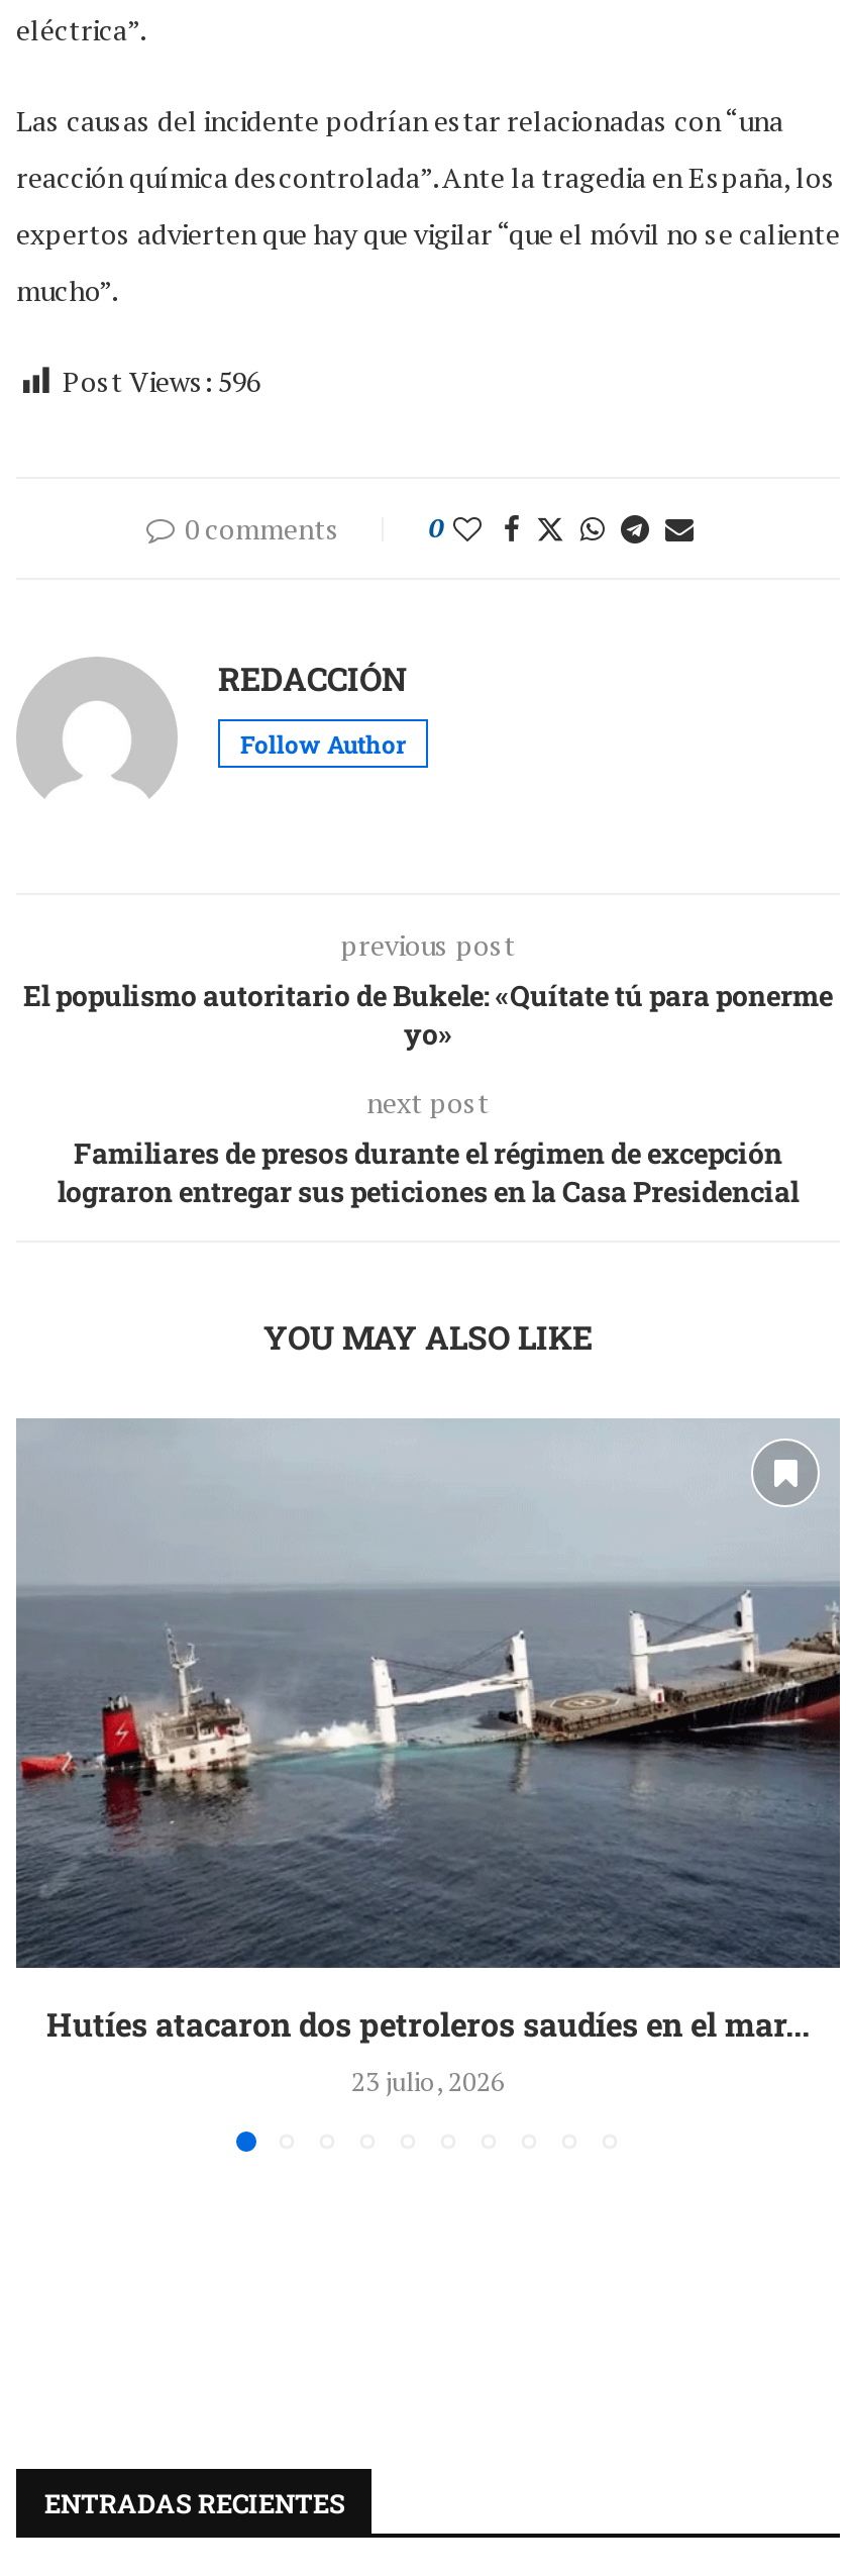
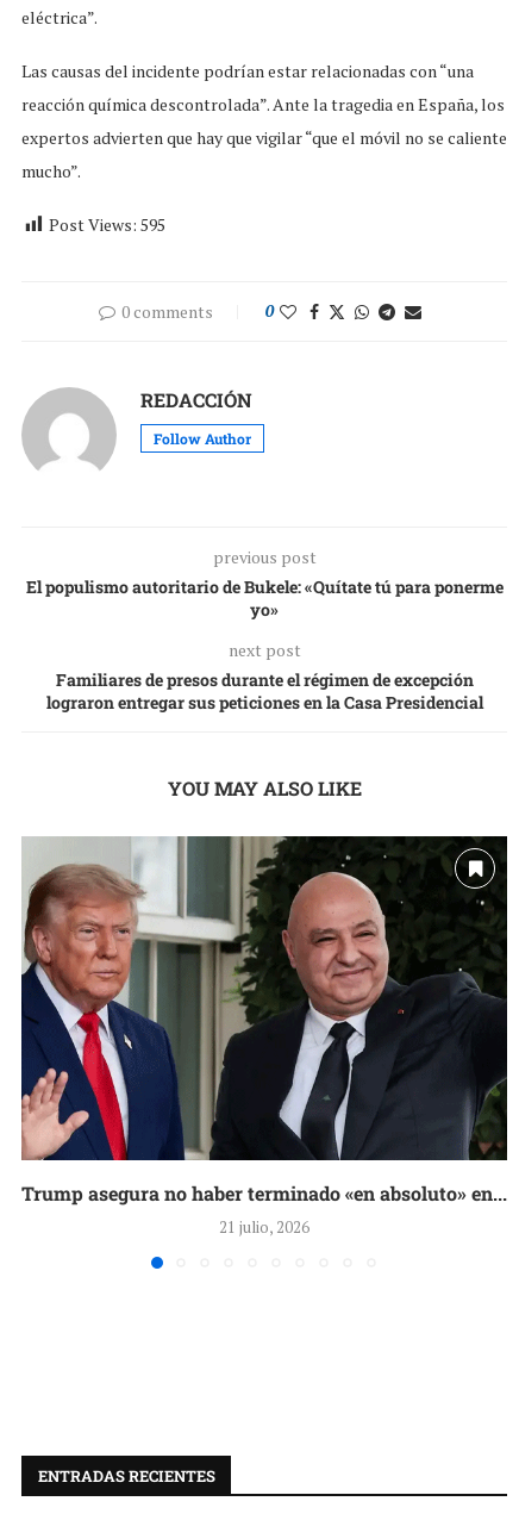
- Post Views: 596
+ Post Views: 595

- [image]
- Hutíes atacaron dos petroleros saudíes en el mar...
- 23 julio, 2026
+ [image]
+ Trump asegura no haber terminado «en absoluto» en...
+ 21 julio, 2026
